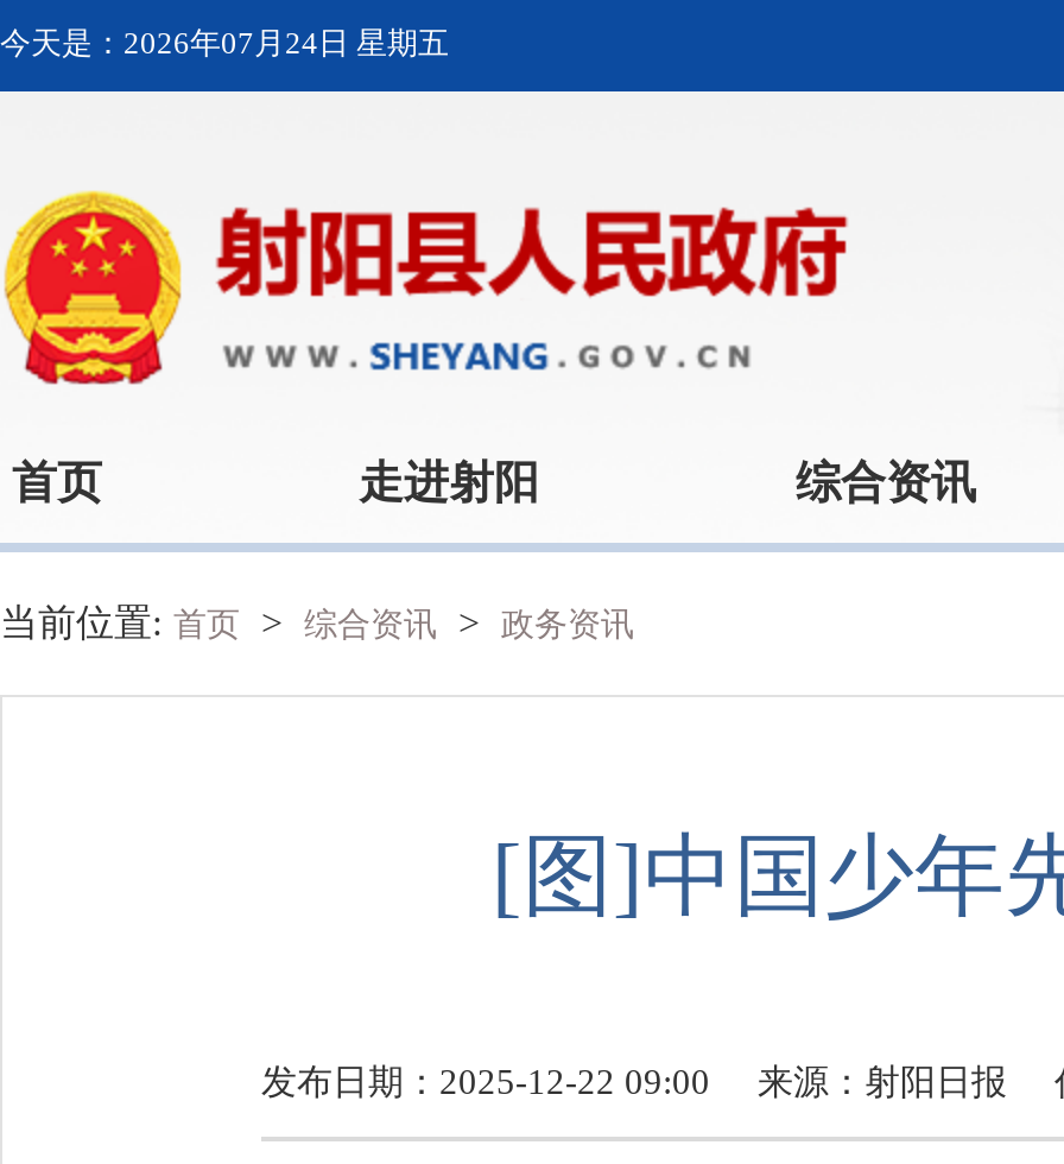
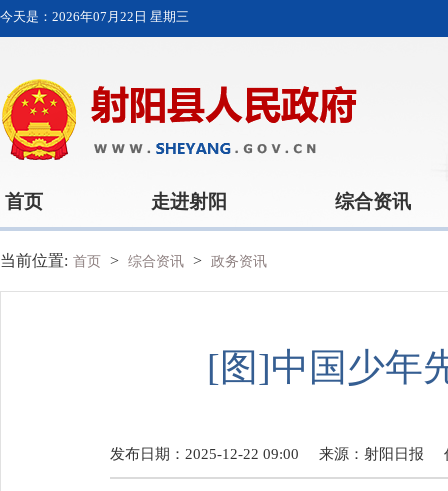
- 今天是：2026年07月24日 星期五
+ 今天是：2026年07月22日 星期三
